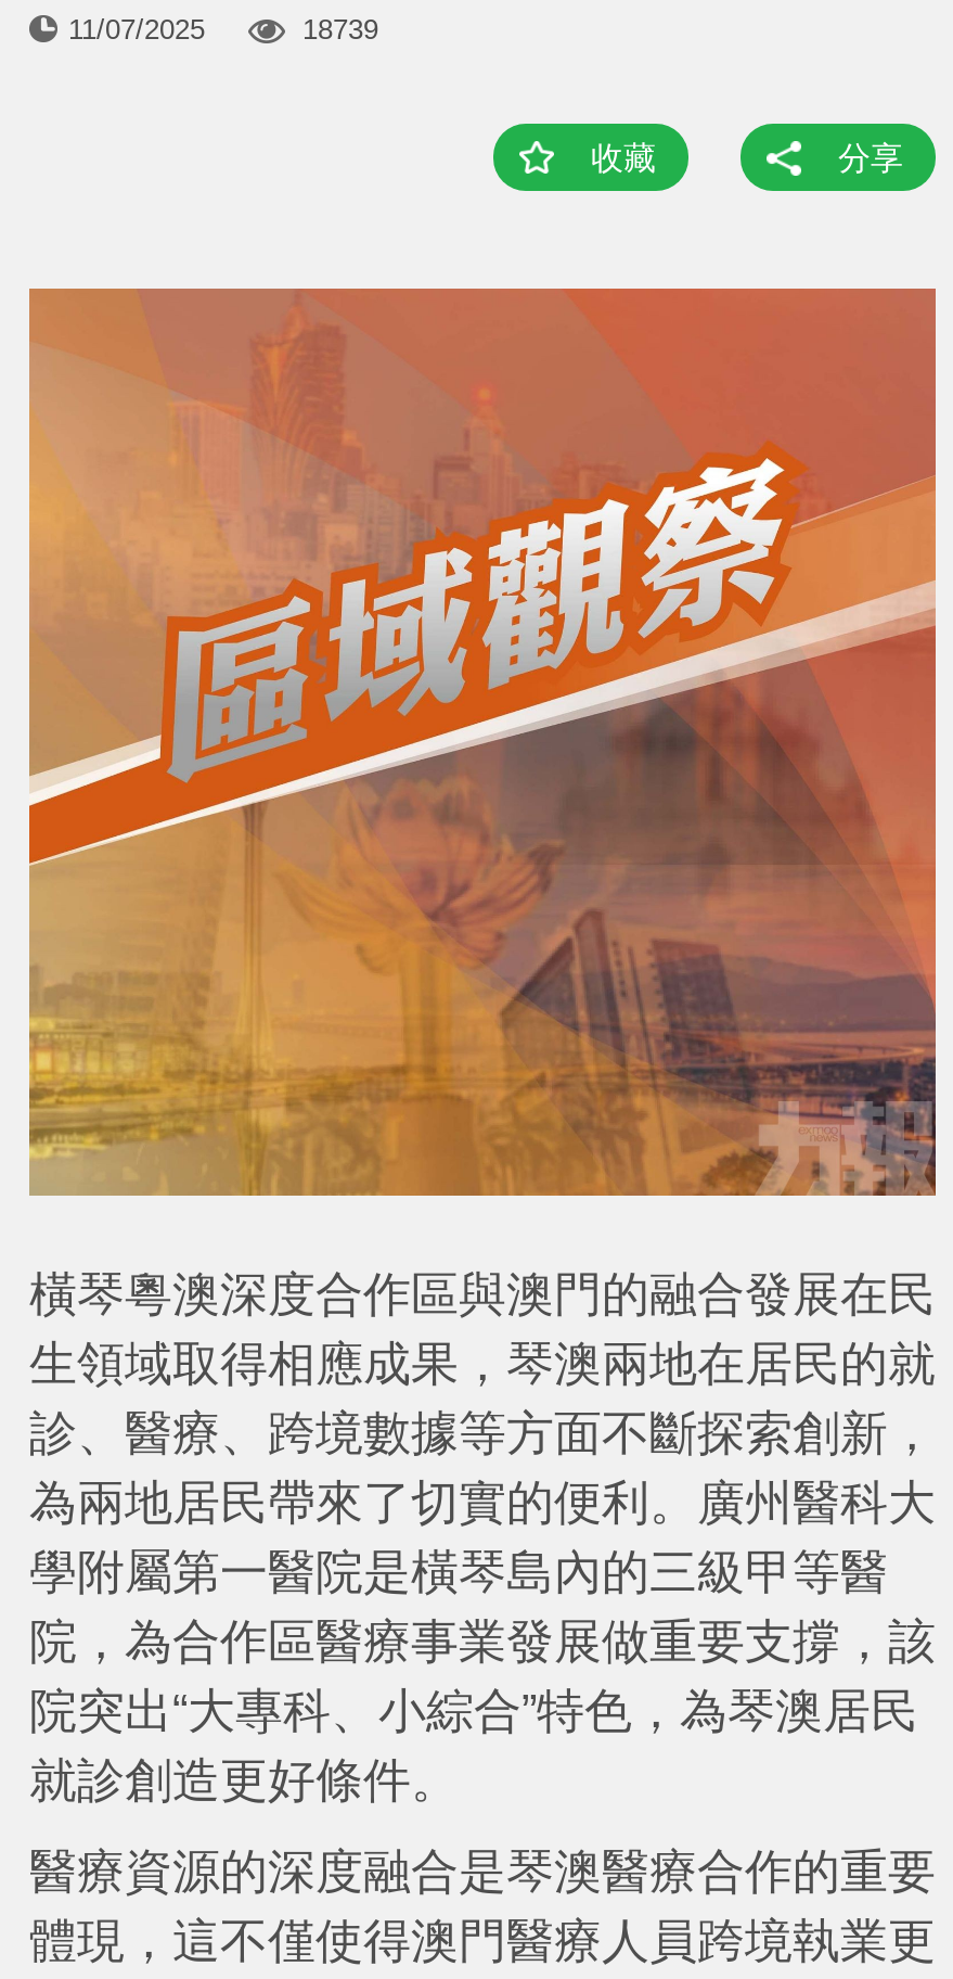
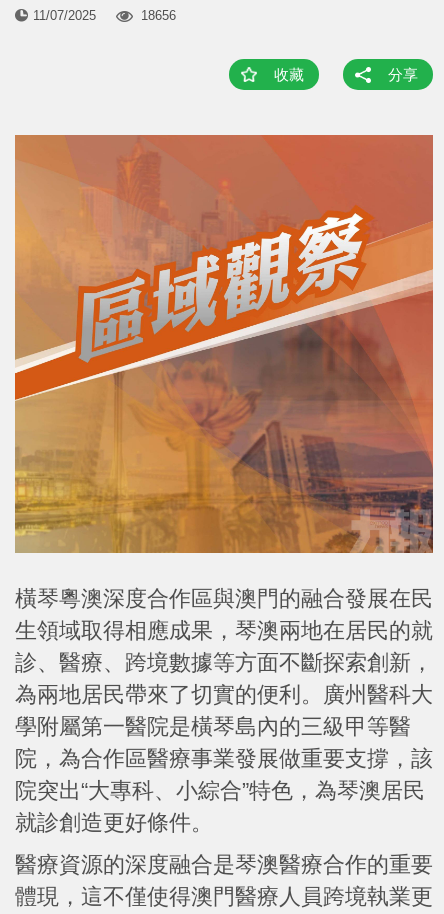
- 18739
+ 18656
